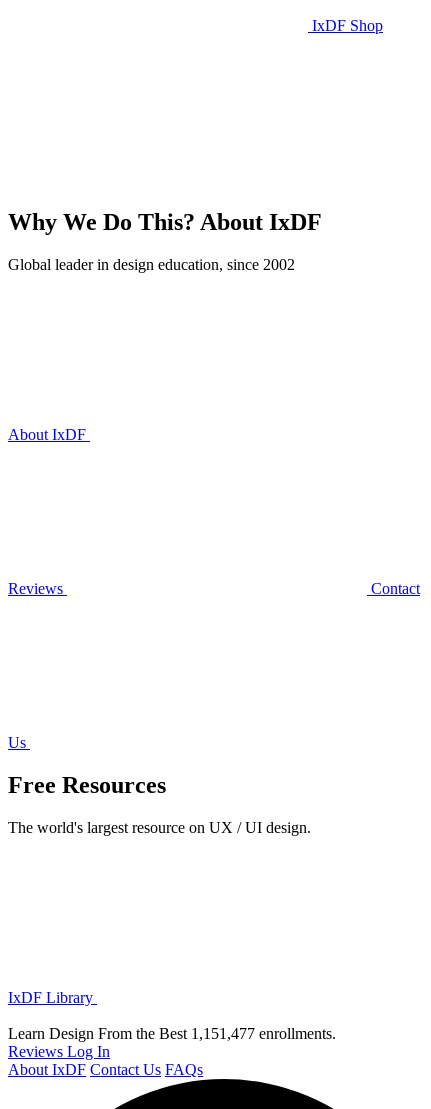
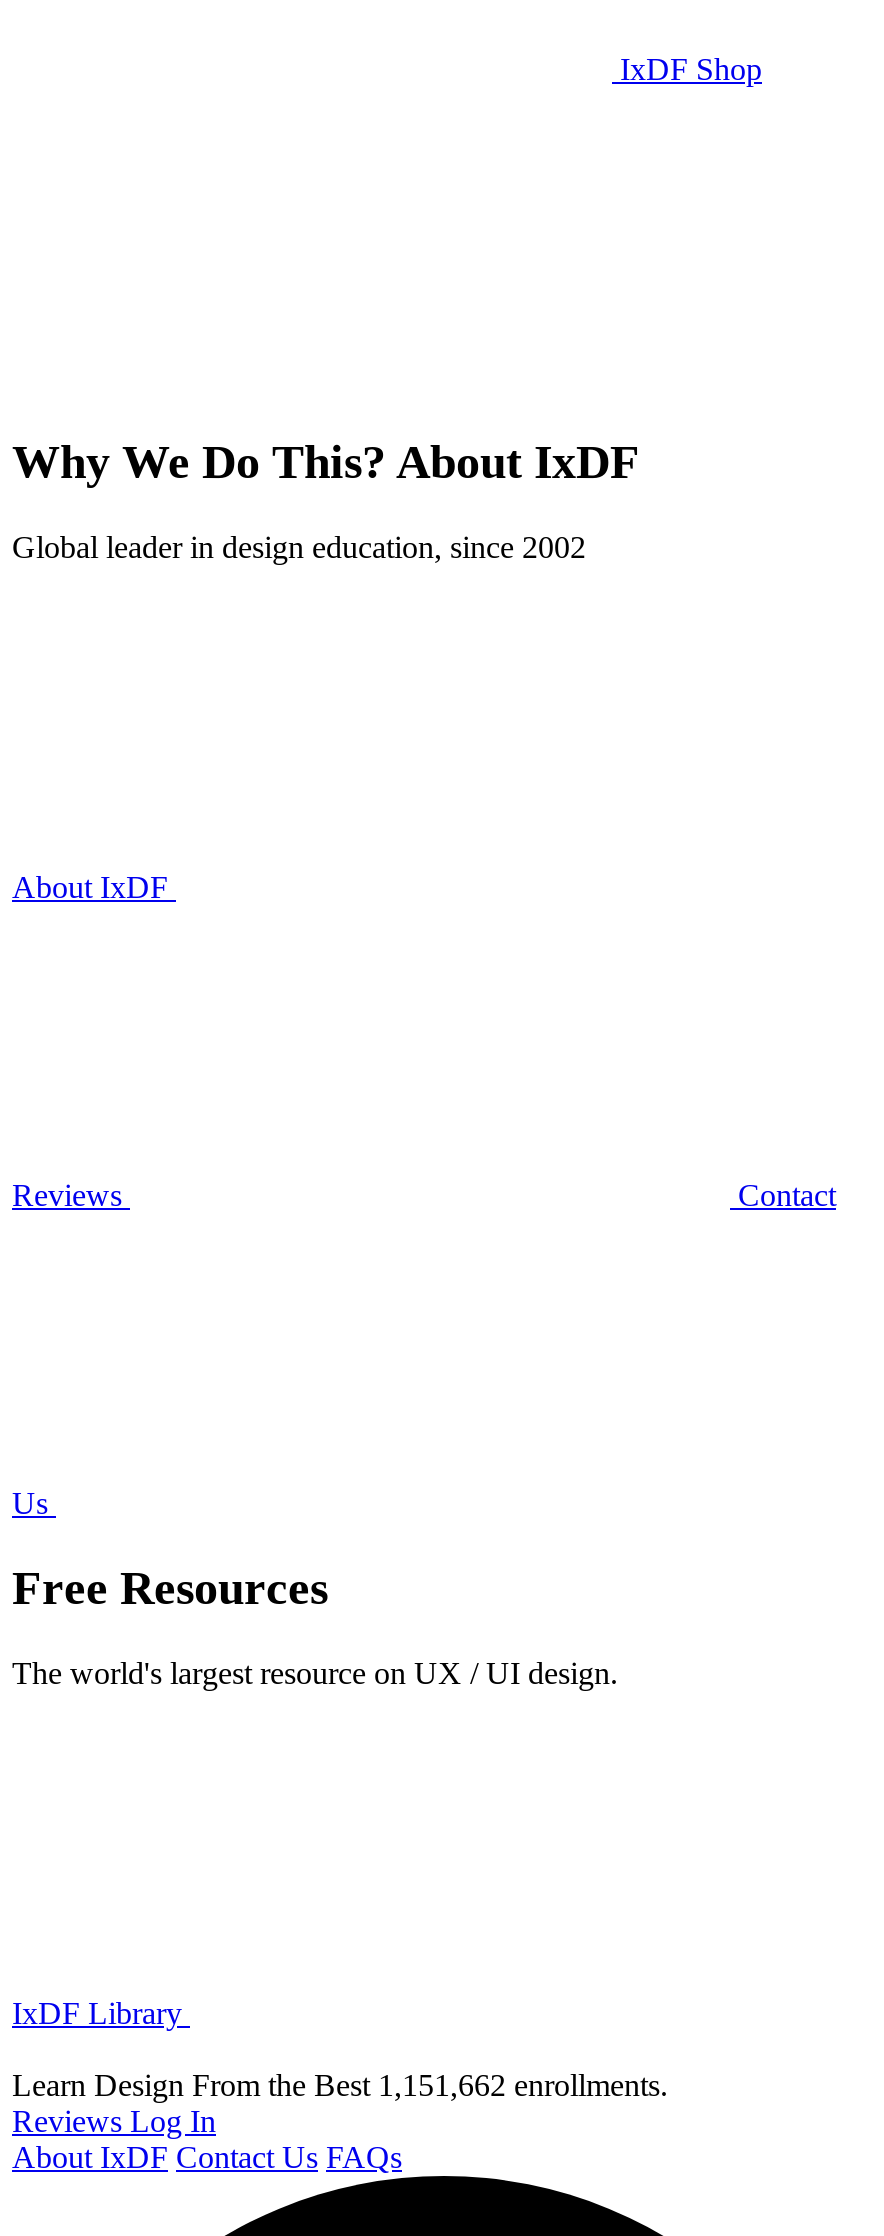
- Learn Design From the Best 1,151,477 enrollments.
+ Learn Design From the Best 1,151,662 enrollments.
